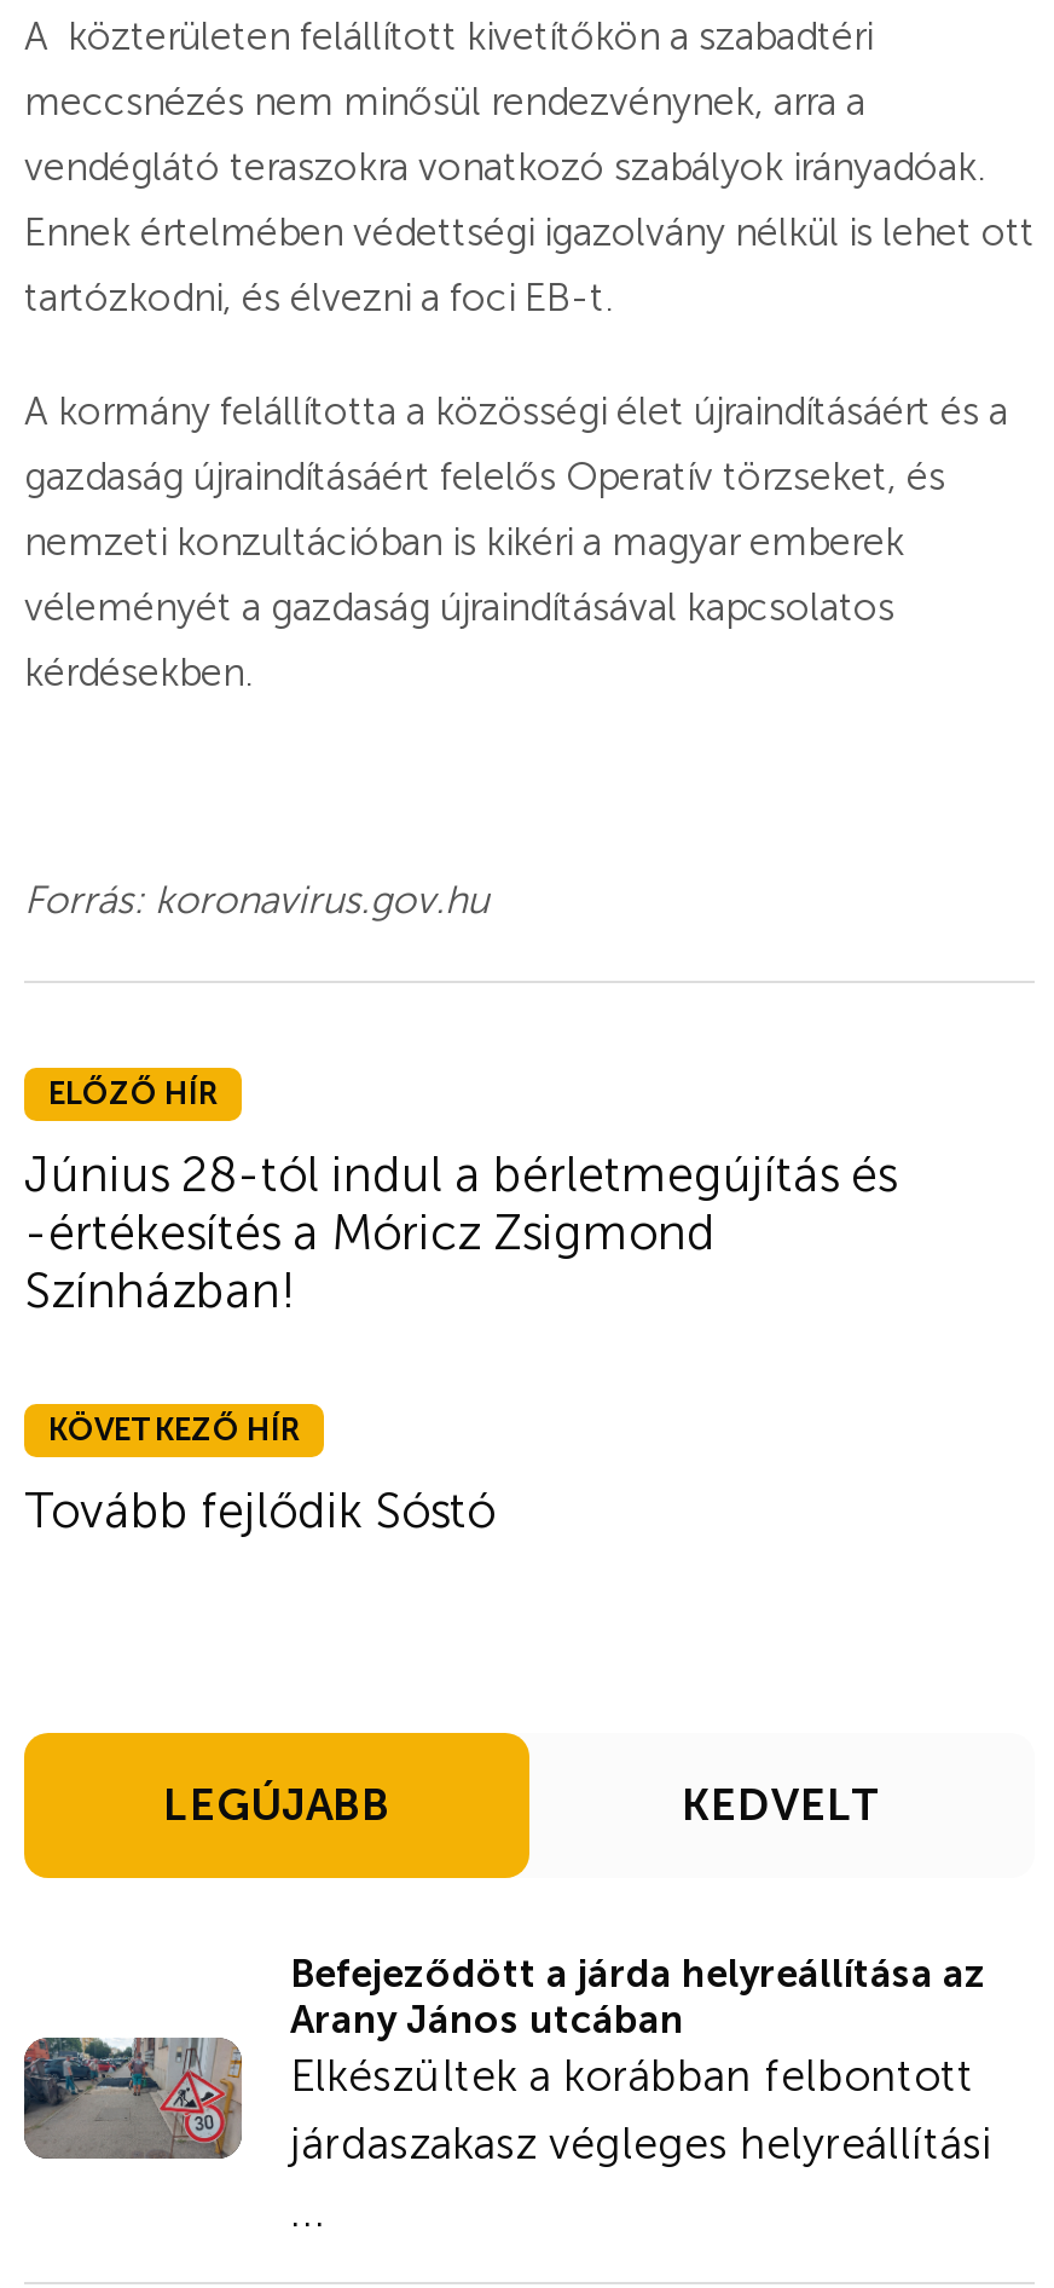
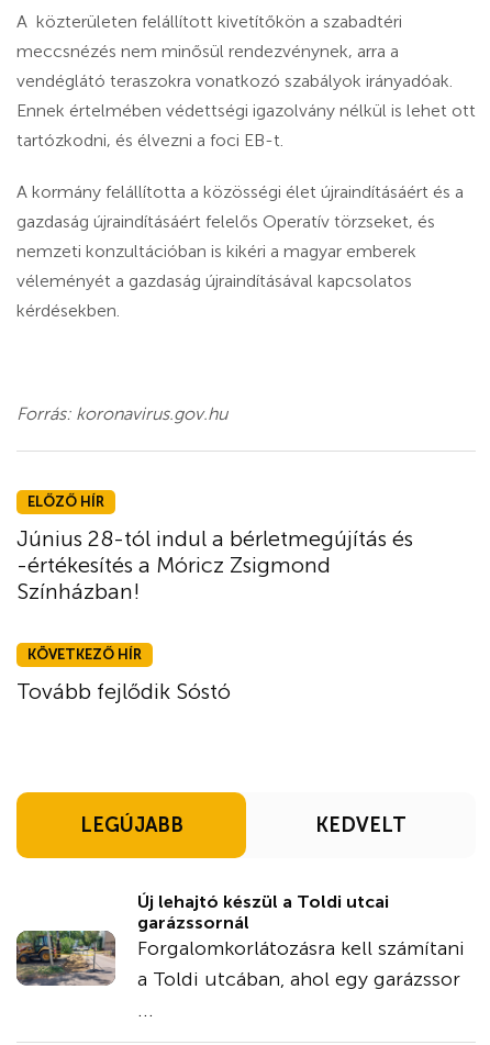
- [image]
- Befejeződött a járda helyreállítása az
- Arany János utcában
- Elkészültek a korábban felbontott
- járdaszakasz végleges helyreállítási
+ [image]
+ Új lehajtó készül a Toldi utcai
+ garázssornál
+ Forgalomkorlátozásra kell számítani
+ a Toldi utcában, ahol egy garázssor
